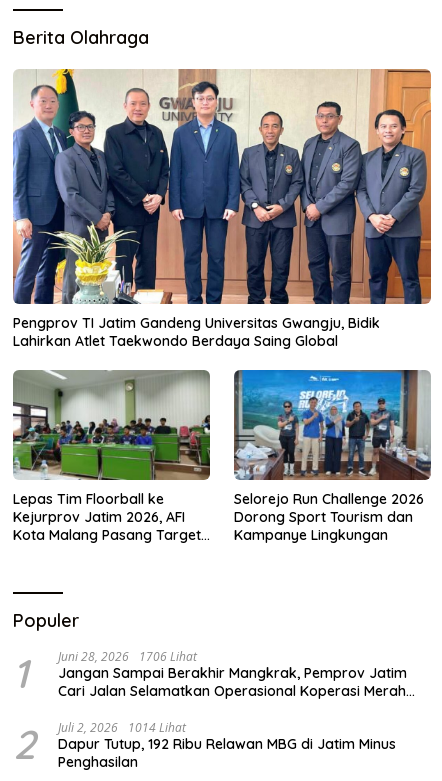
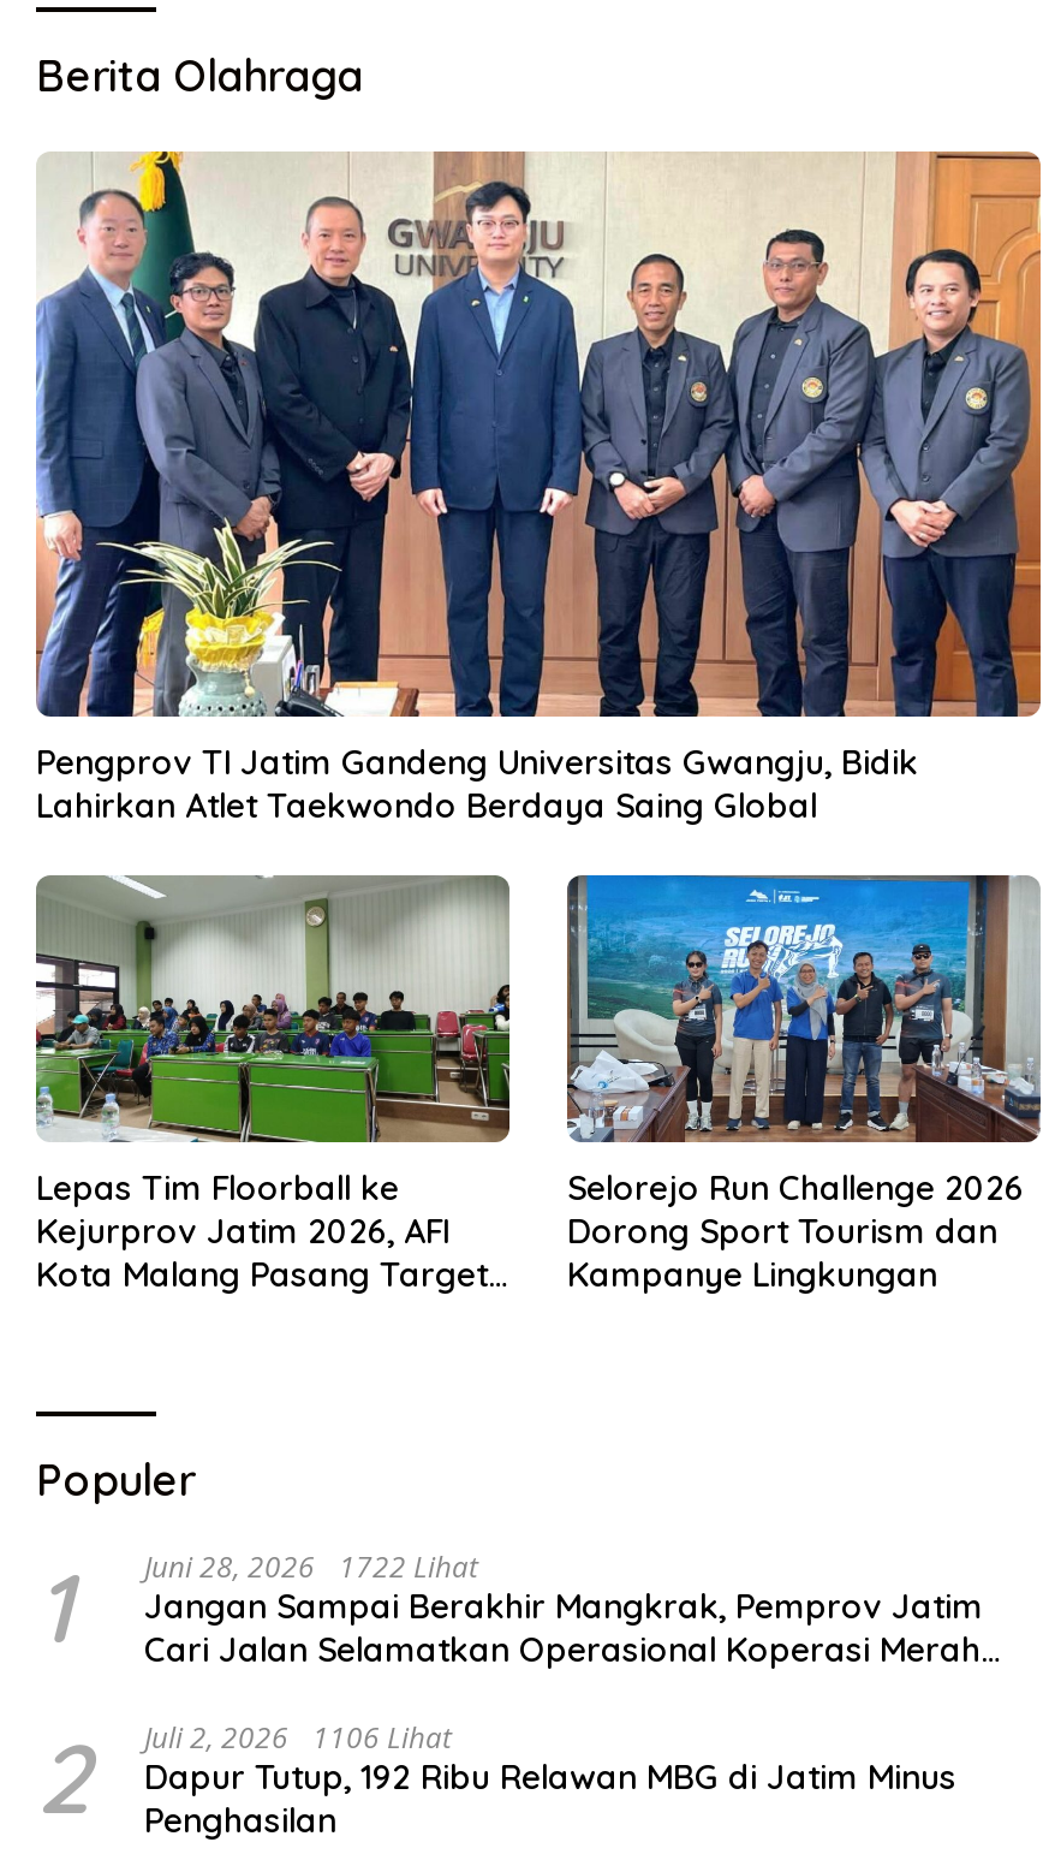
- 1 Juni 28, 2026 1706 Lihat Jangan Sampai Berakhir Mangkrak, Pemprov Jatim Cari Jalan Selamatkan Operasional Koperasi Merah
+ 1 Juni 28, 2026 1722 Lihat Jangan Sampai Berakhir Mangkrak, Pemprov Jatim Cari Jalan Selamatkan Operasional Koperasi Merah

- 2 Juli 2, 2026 1014 Lihat Dapur Tutup, 192 Ribu Relawan MBG di Jatim Minus Penghasilan
+ 2 Juli 2, 2026 1106 Lihat Dapur Tutup, 192 Ribu Relawan MBG di Jatim Minus Penghasilan
